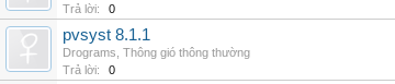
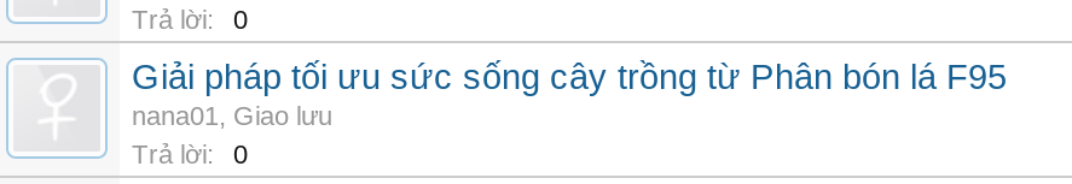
- pvsyst 8.1.1
- Drograms, Thông gió thông thường
+ Giải pháp tối ưu sức sống cây trồng từ Phân bón lá F95
+ nana01, Giao lưu
